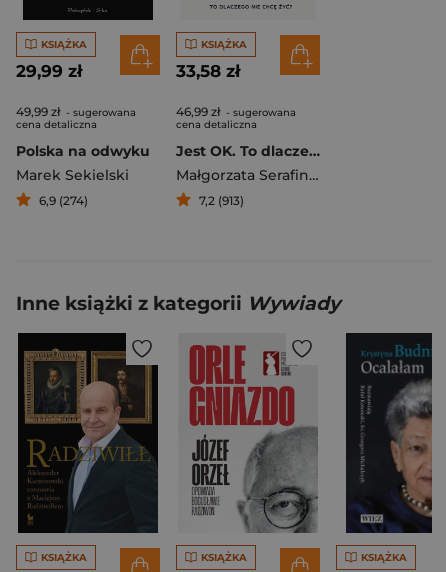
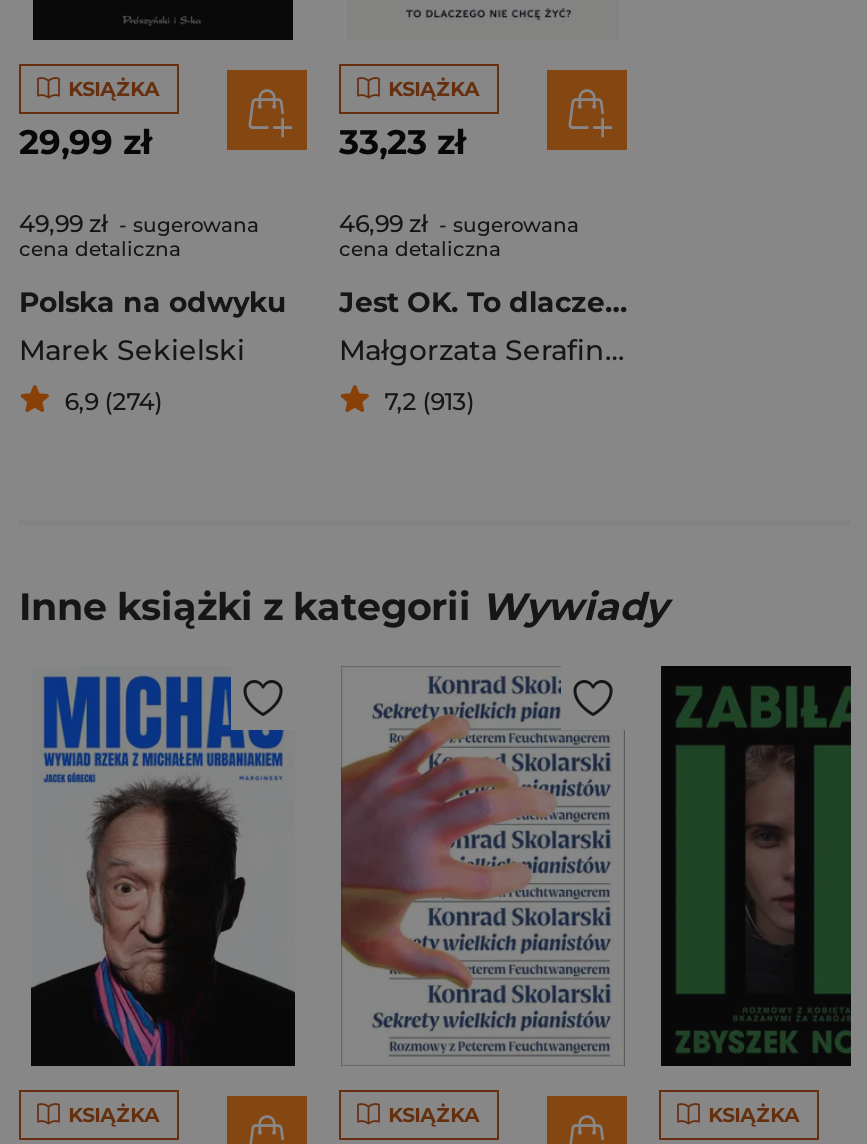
- 33,58 zł
+ 33,23 zł

- [image]
+ [image]

- [image]
+ [image]

- [image]
+ [image]
